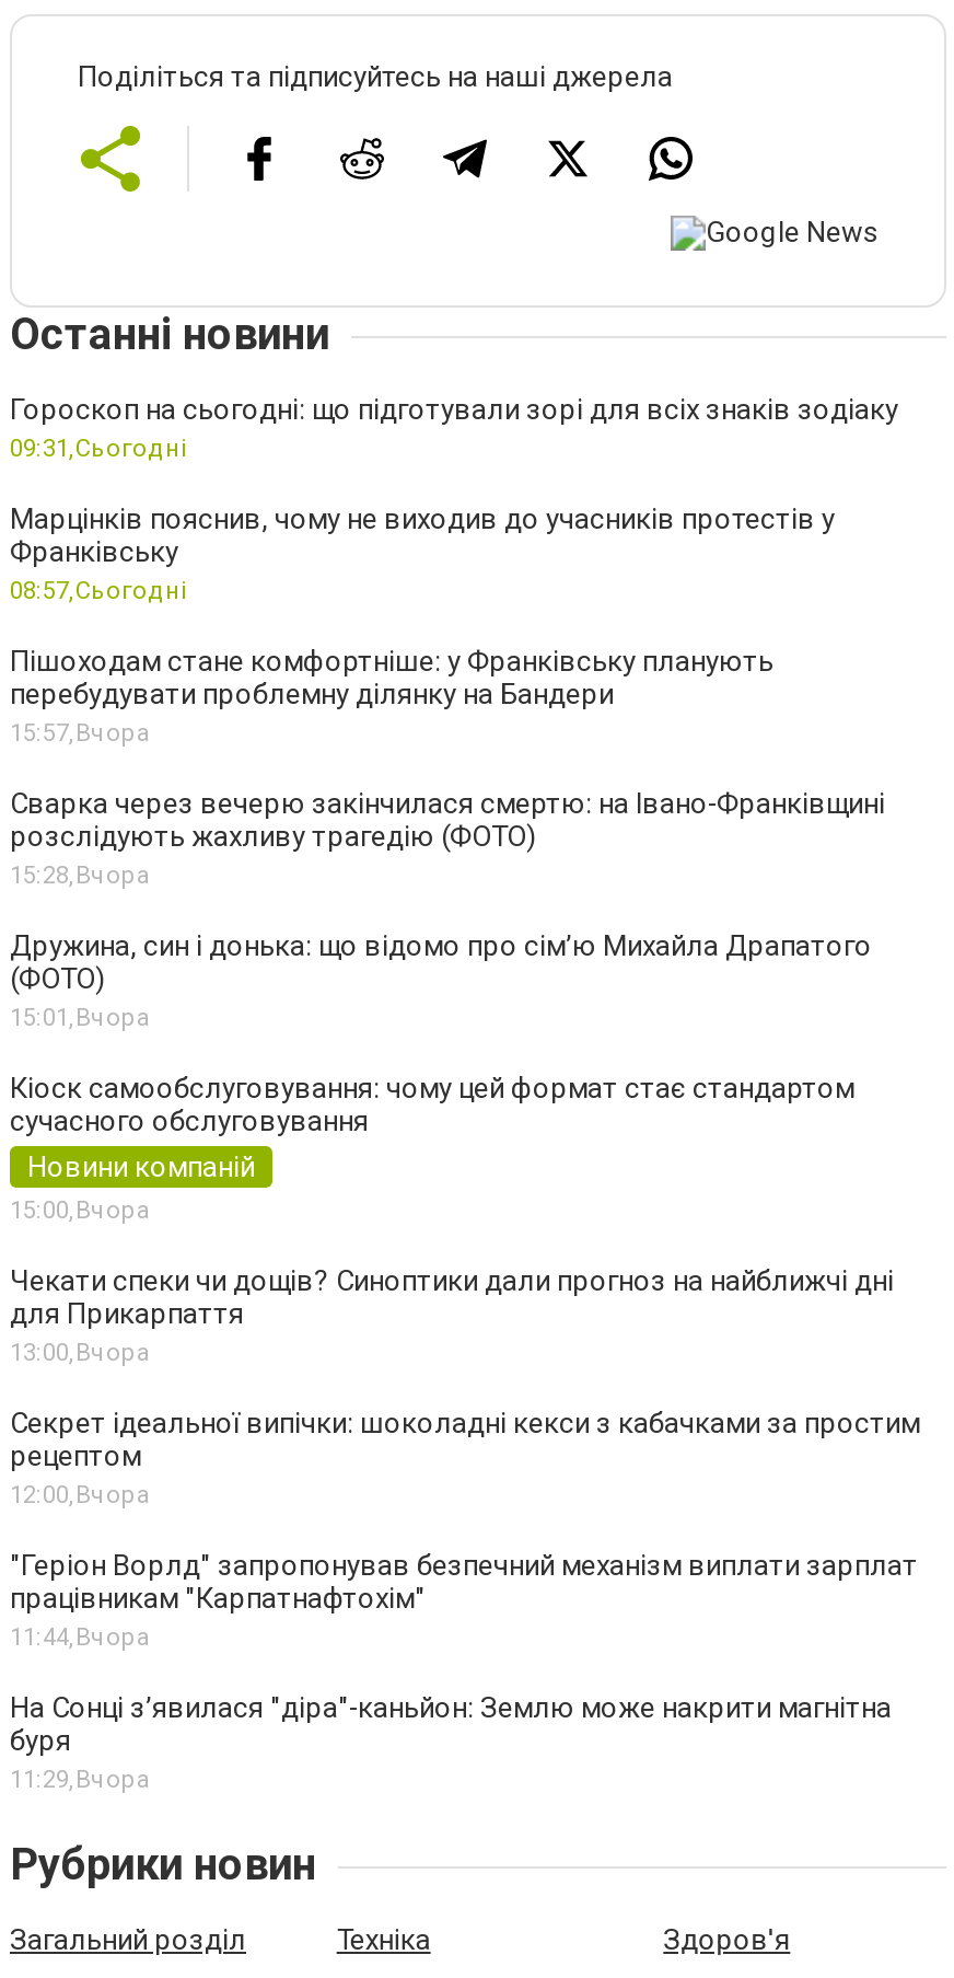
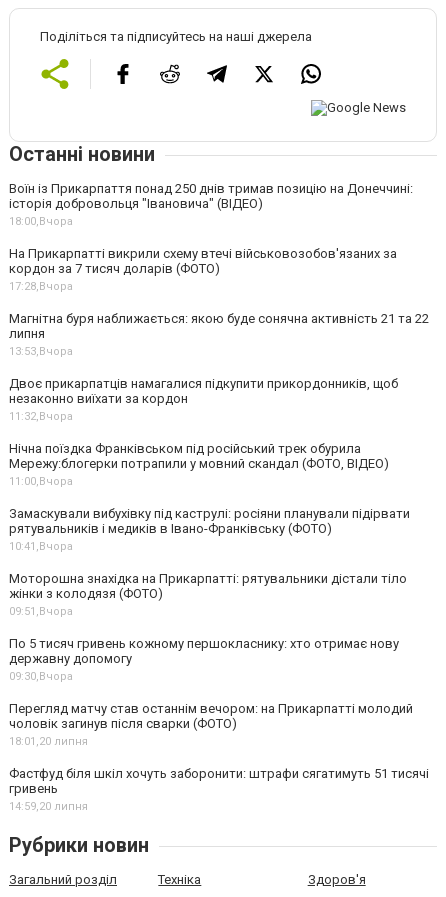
- Гороскоп на сьогодні: що підготували зорі для всіх знаків зодіаку
- 09:31, Сьогодні
+ Воїн із Прикарпаття понад 250 днів тримав позицію на Донеччині:
+ історія добровольця "Івановича" (ВІДЕО)
+ 18:00,Вчора

- Марцінків пояснив, чому не виходив до учасників протестів у
- Франківську
- 08:57,Сьогодні
+ На Прикарпатті викрили схему втечі військовозобов'язаних за
+ кордон за 7 тисяч доларів (ФОТО)
+ 17:28,Вчора

- Пішоходам стане комфортніше: у Франківську планують
- перебудувати проблемну ділянку на Бандери
- 15:57, Вчора
+ Магнітна буря наближається: якою буде сонячна активність 21 та 22
+ липня
+ 13:53, Вчора

- Сварка через вечерю закінчилася смертю: на Івано-Франківщині
- розслідують жахливу трагедію (ФОТО)
- 15:28, Вчора
+ Двоє прикарпатців намагалися підкупити прикордонників, щоб
+ незаконно виїхати за кордон
+ 11:32, Вчора

- Дружина, син і донька: що відомо про сім’ю Михайла Драпатого
- (ФОТО)
- 15:01, Вчора
+ Нічна поїздка Франківськом під російський трек обурила
+ Мережу:блогерки потрапили у мовний скандал (ФОТО, ВІДЕО)
+ 11:00, Вчора

- Кіоск самообслуговування: чому цей формат стає стандартом
- сучасного обслуговування
- Новини компаній
- 15:00, Вчора
+ Замаскували вибухівку під каструлі: росіяни планували підірвати
+ рятувальників і медиків в Івано-Франківську (ФОТО)
+ 10:41, Вчора

- Чекати спеки чи дощів? Синоптики дали прогноз на найближчі дні
- для Прикарпаття
- 13:00, Вчора
+ Моторошна знахідка на Прикарпатті: рятувальники дістали тіло
+ жінки з колодязя (ФОТО)
+ 09:51, Вчора

- Секрет ідеальної випічки: шоколадні кекси з кабачками за простим
- рецептом
- 12:00, Вчора
+ По 5 тисяч гривень кожному першокласнику: хто отримає нову
+ державну допомогу
+ 09:30, Вчора

- "Геріон Ворлд" запропонував безпечний механізм виплати зарплат
- працівникам "Карпатнафтохім"
- 11:44, Вчора
+ Перегляд матчу став останнім вечором: на Прикарпатті молодий
+ чоловік загинув після сварки (ФОТО)
+ 18:01, 20 липня

- На Сонці з’явилася "діра"-каньйон: Землю може накрити магнітна
- буря
- 11:29, Вчора
+ Фастфуд біля шкіл хочуть заборонити: штрафи сягатимуть 51 тисячі
+ гривень
+ 14:59, 20 липня
